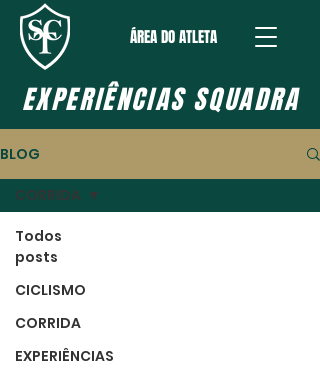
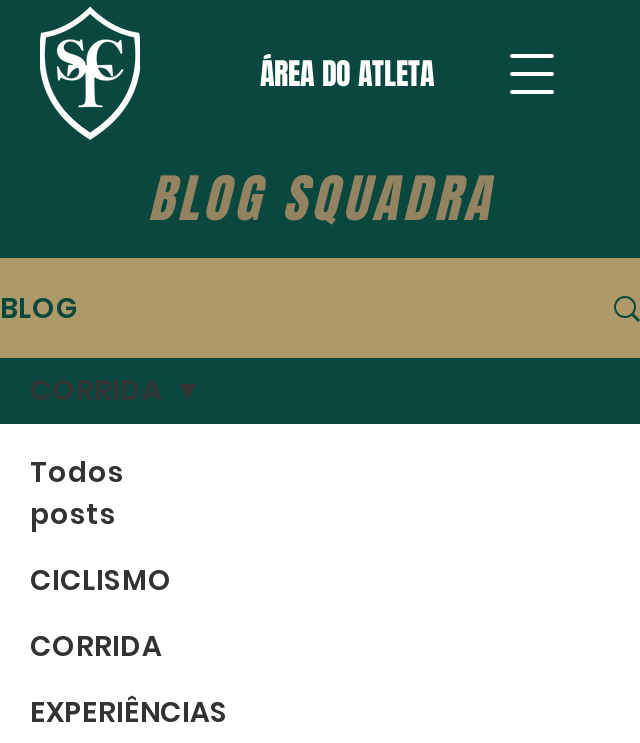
- EXPERIÊNCIAS SQUADRA
+ BLOG SQUADRA
